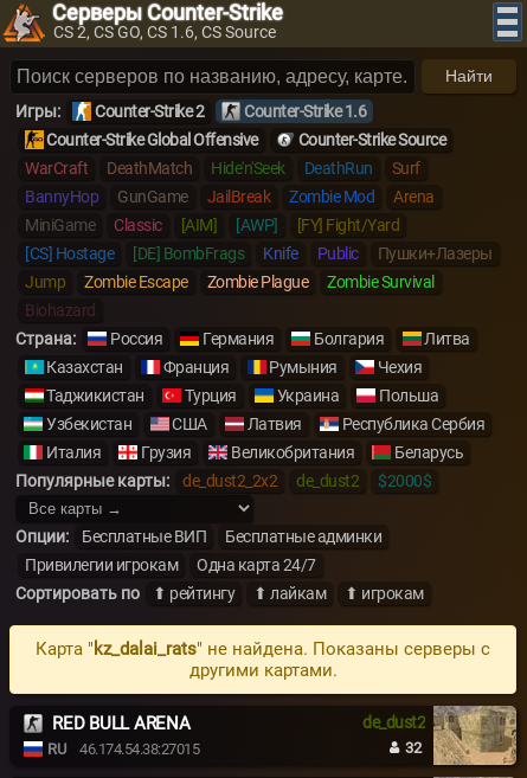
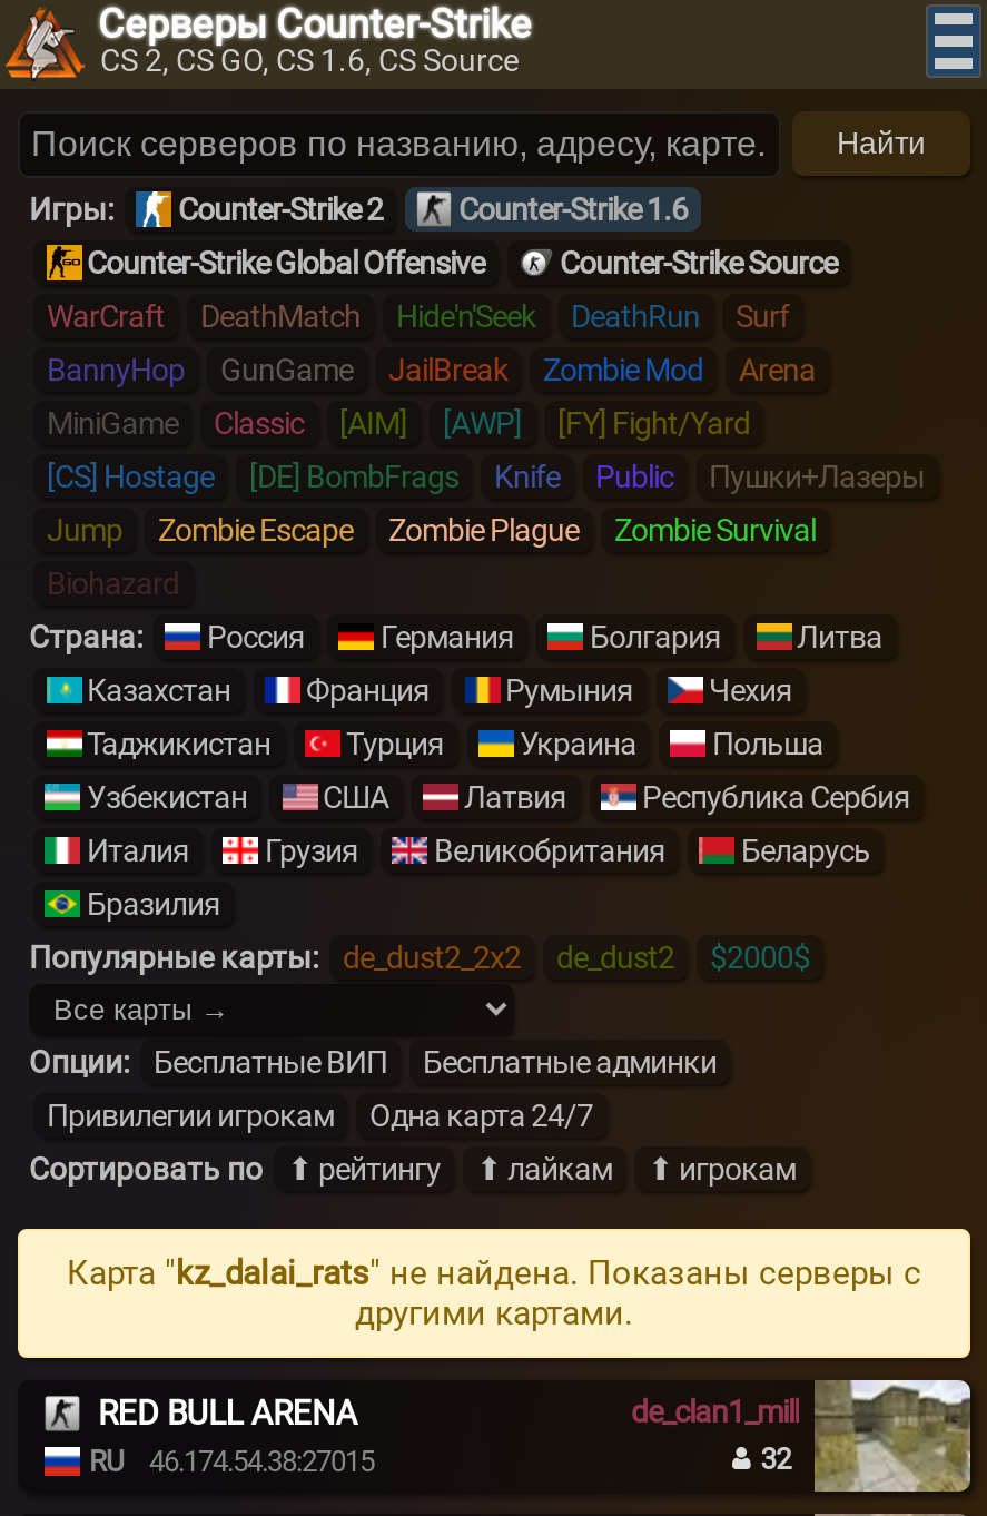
+ Бразилия

- [image]
- de_dust2
+ [image]
+ de_clan1_mill
